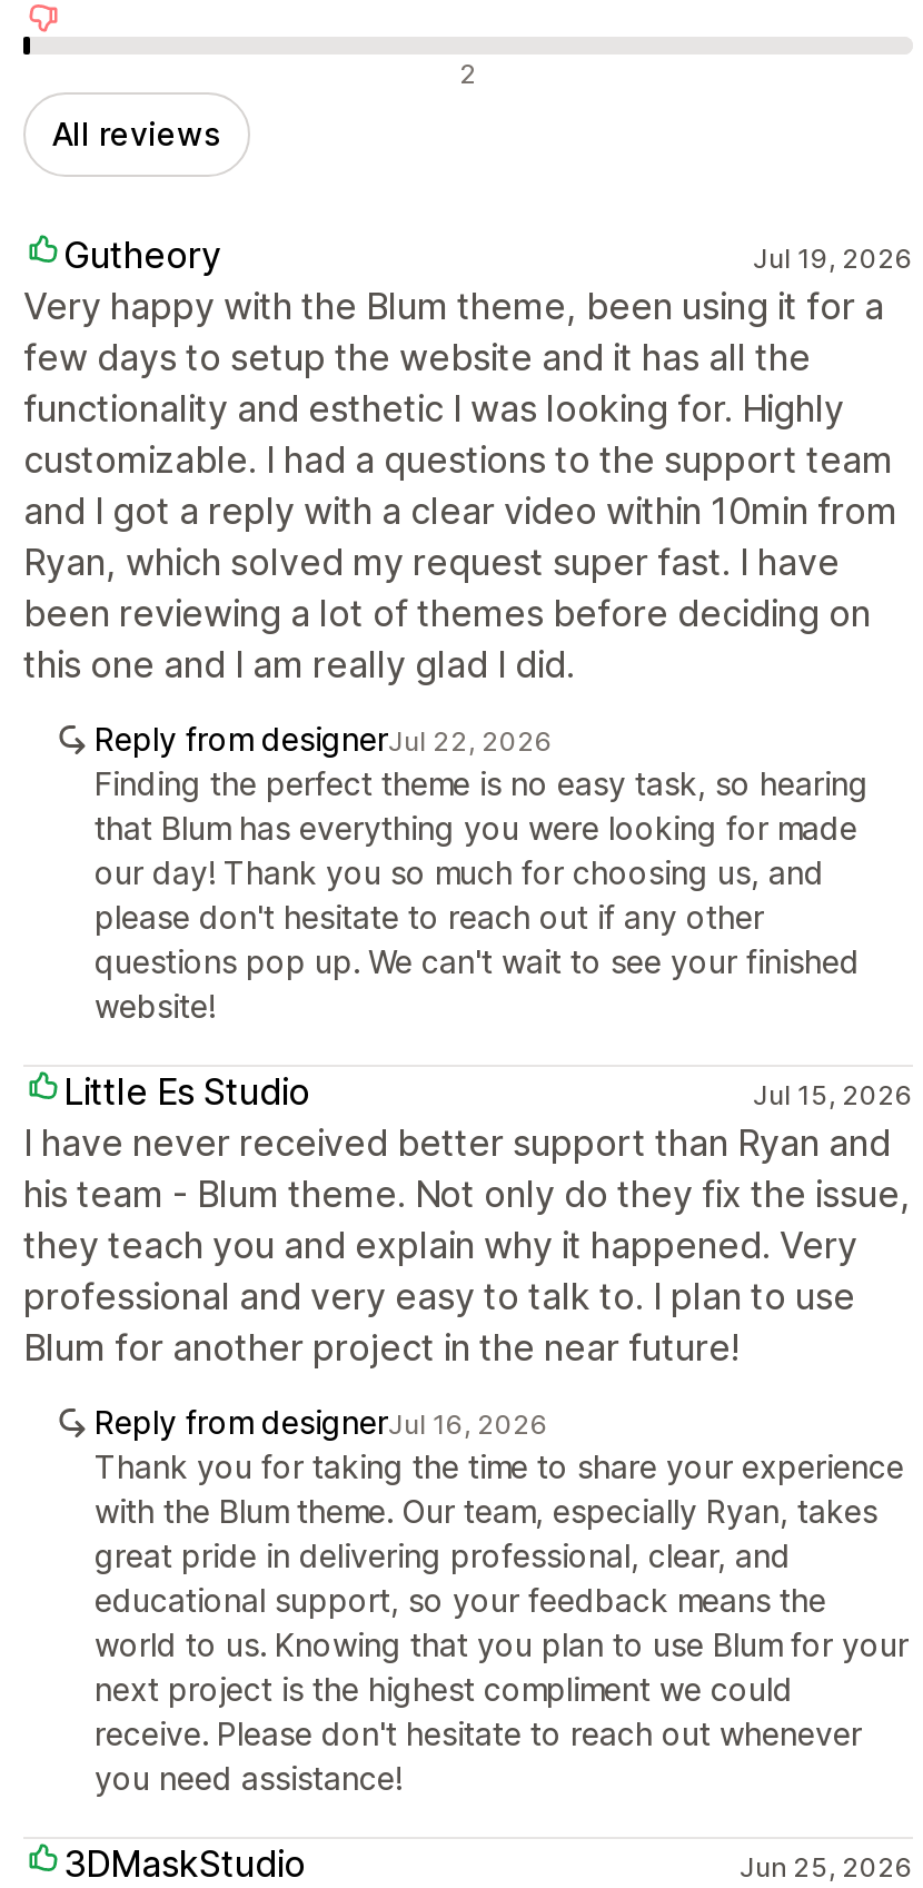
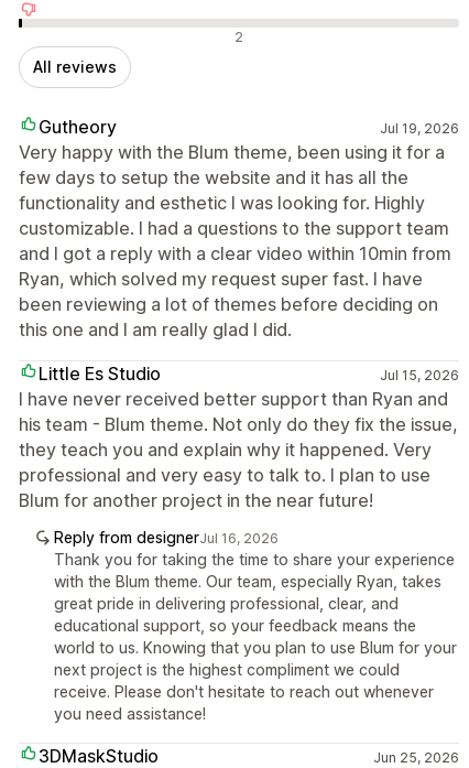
- Reply from designerJul 22, 2026
- Finding the perfect theme is no easy task, so hearing
- that Blum has everything you were looking for made
- our day! Thank you so much for choosing us, and
- please don't hesitate to reach out if any other
- questions pop up. We can't wait to see your finished
- website!
